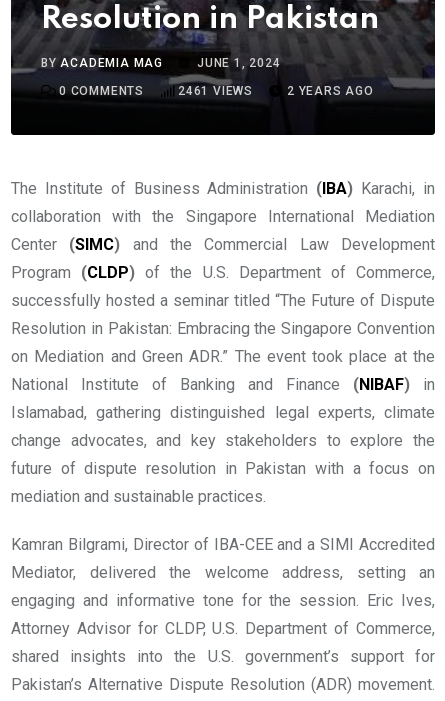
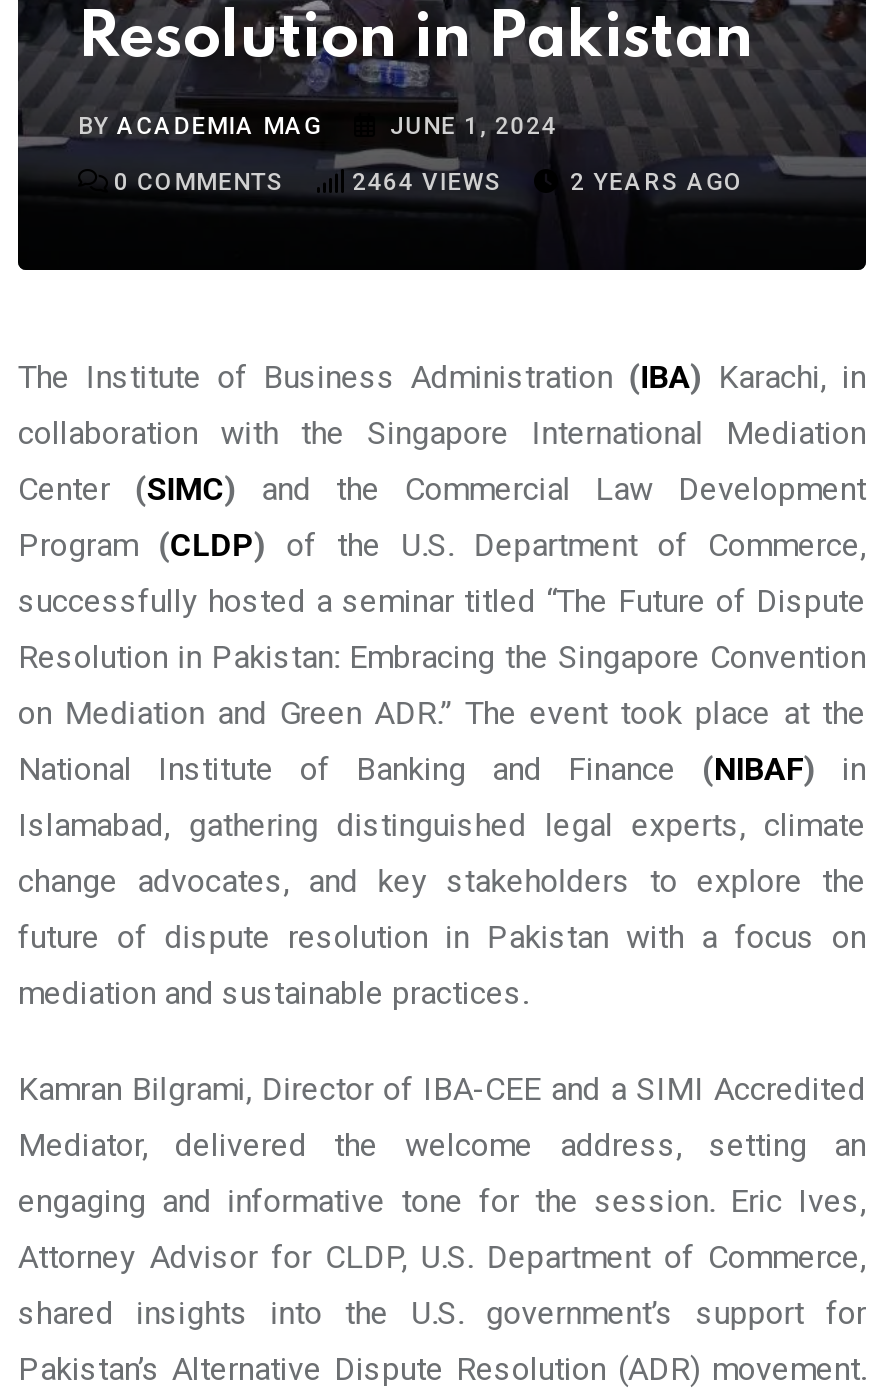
- 2461 VIEWS
+ 2464 VIEWS
